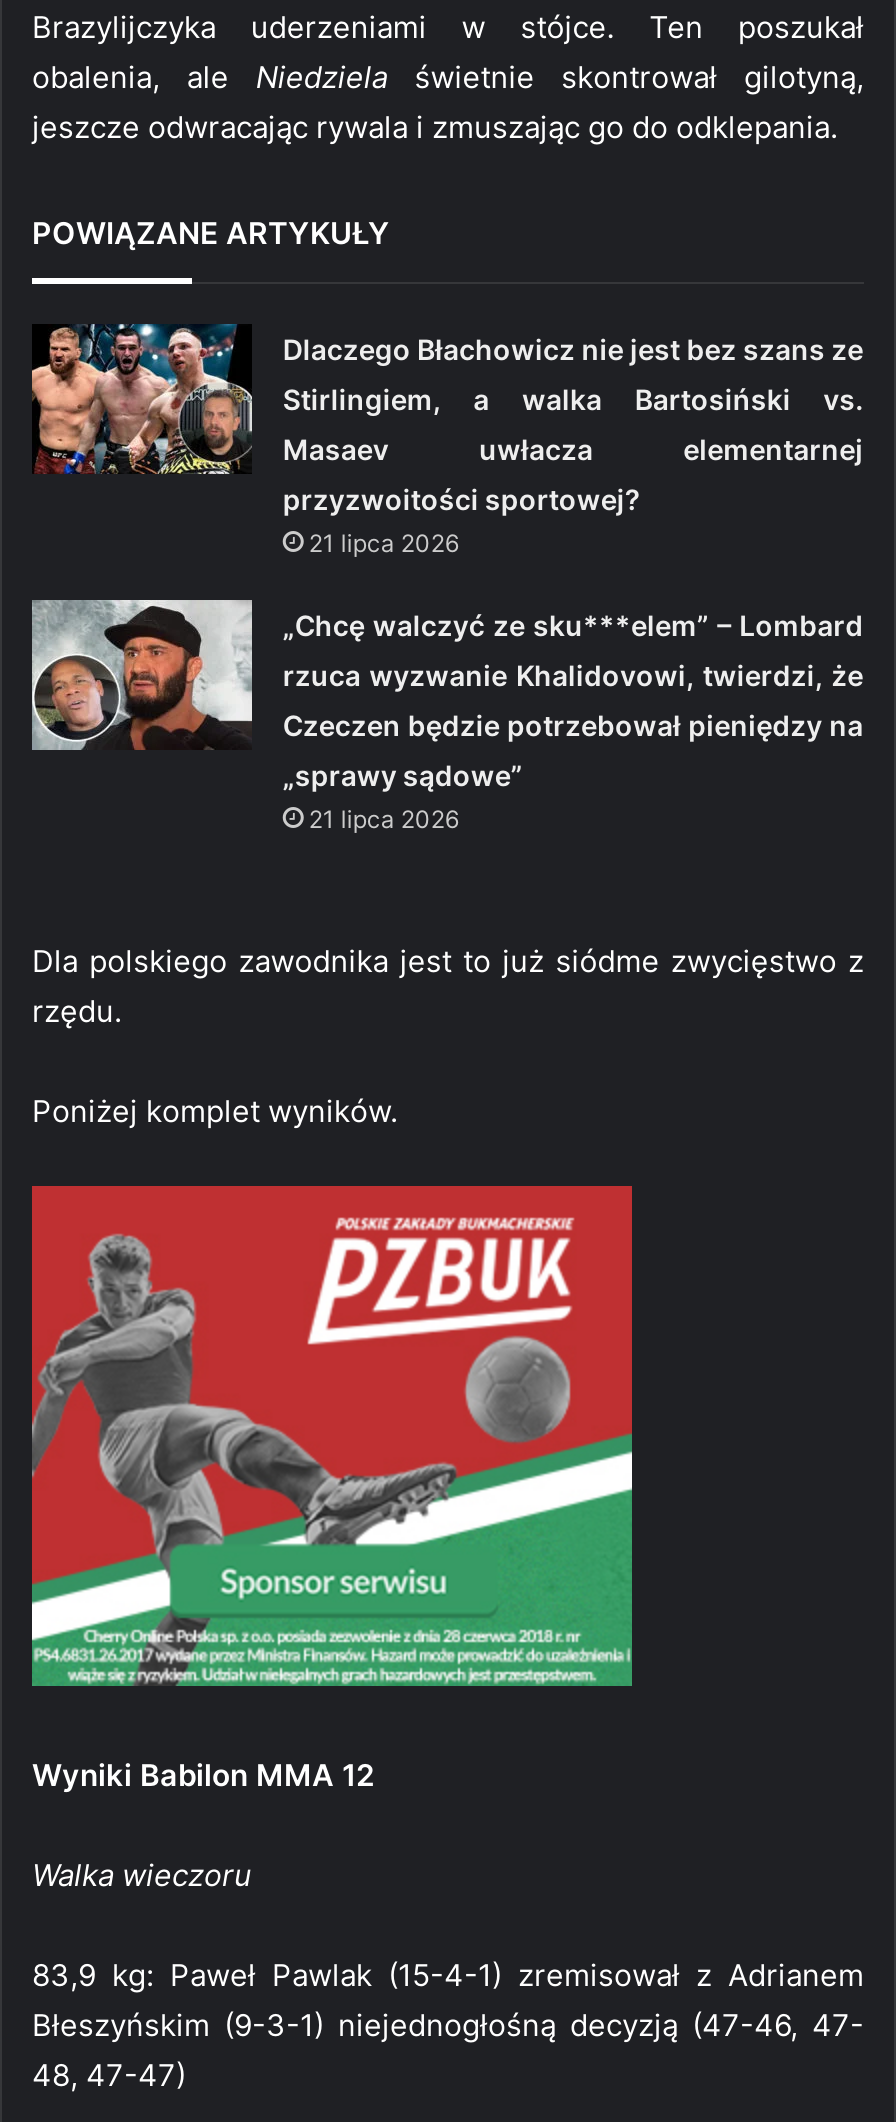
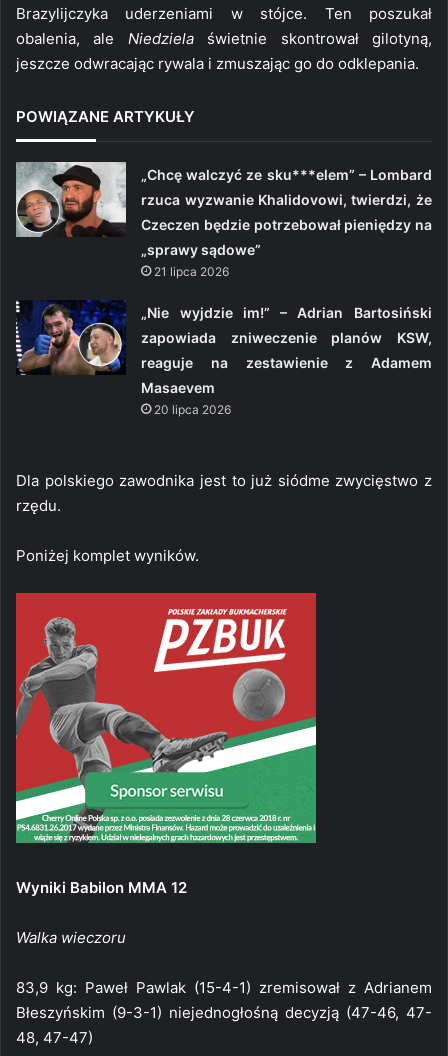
- [image]
- Dlaczego Błachowicz nie jest bez szans ze
- Stirlingiem, a walka Bartosiński vs.
- Masaev uwłacza elementarnej
- przyzwoitości sportowej?
- 21 lipca 2026

moved up: [image] | „Chcę walczyć ze sku***elem” – Lombard | rzuca wyzwanie Khalidovowi, twierdzi, że | Czeczen będzie potrzebował pieniędzy na | „sprawy sądowe” | 21 lipca 2026

+ [image]
+ „Nie wyjdzie im!” – Adrian Bartosiński
+ zapowiada zniweczenie planów KSW,
+ reaguje na zestawienie z Adamem
+ Masaevem
+ 20 lipca 2026
